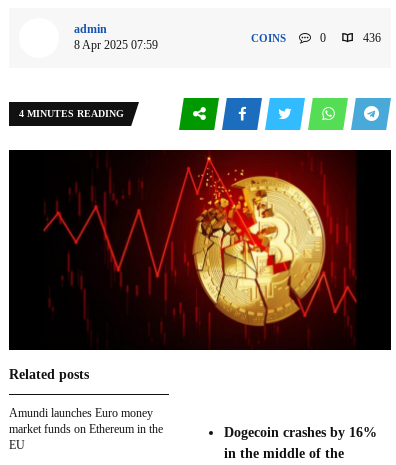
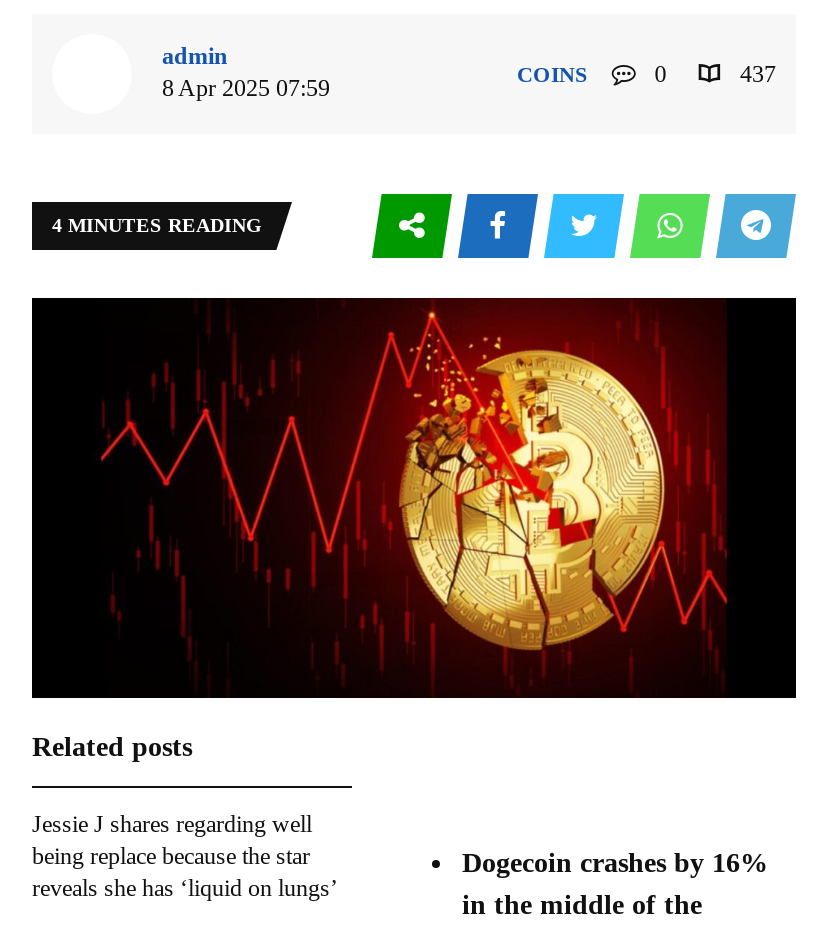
- 436
+ 437

- Amundi launches Euro money
- market funds on Ethereum in the
- EU
+ Jessie J shares regarding well
+ being replace because the star
+ reveals she has ‘liquid on lungs’
